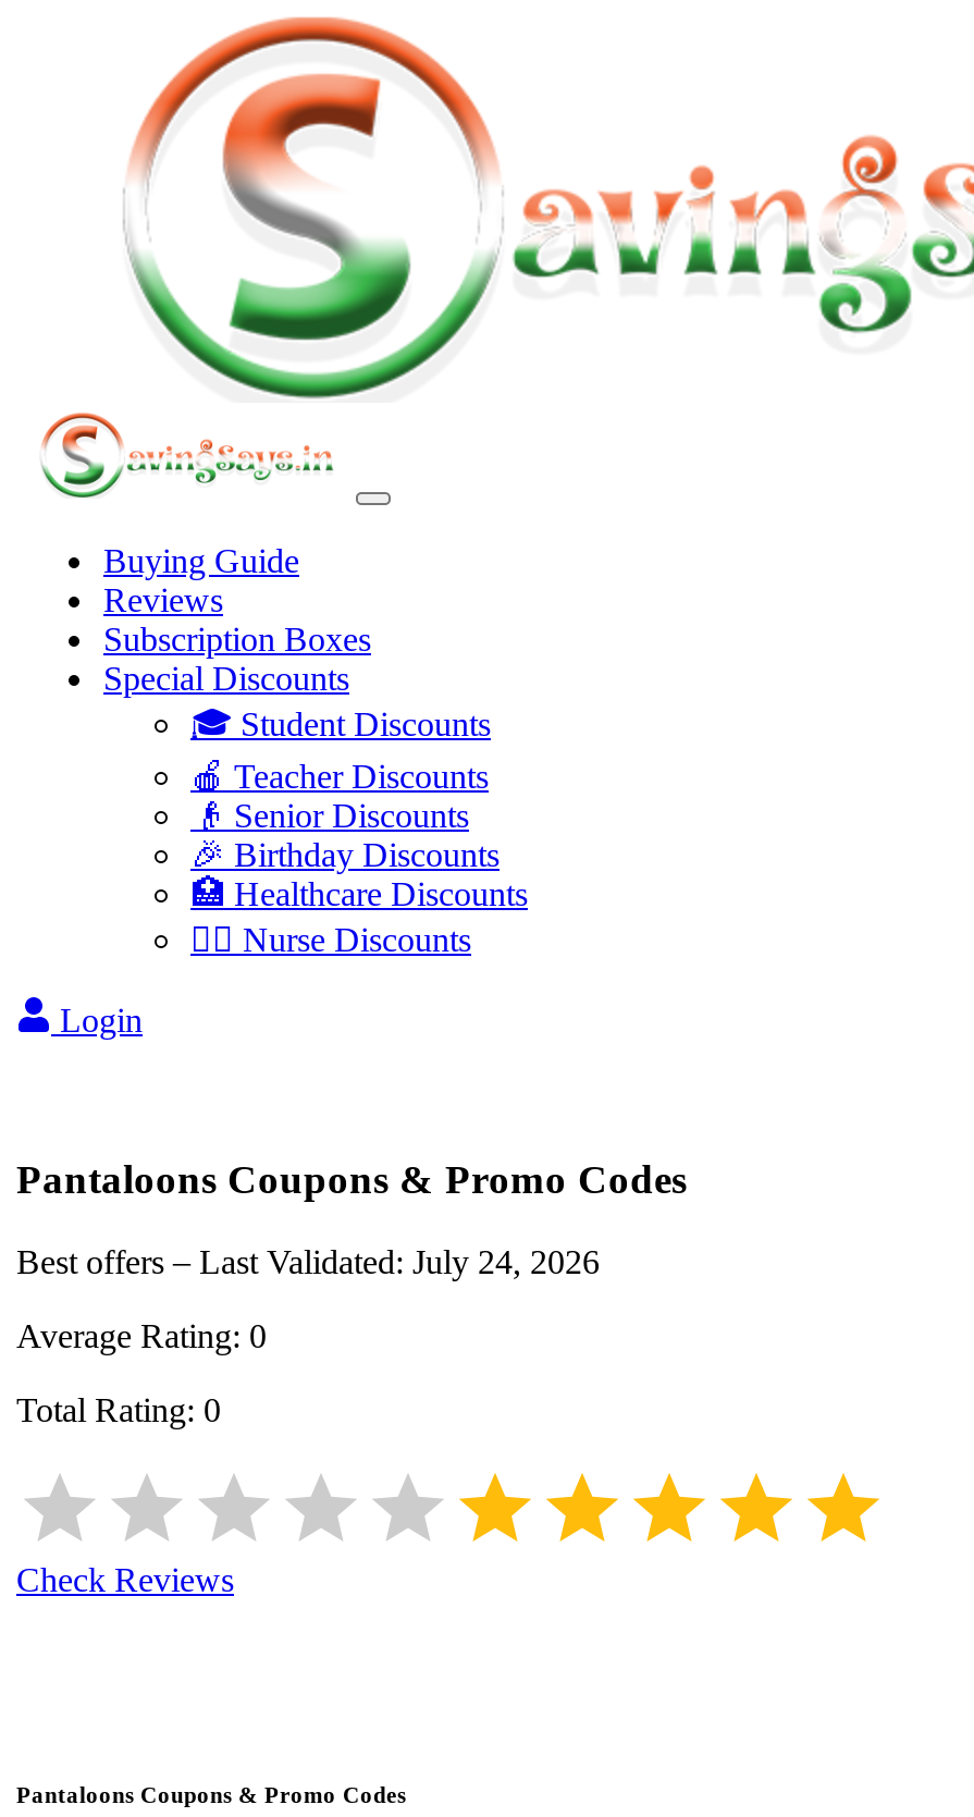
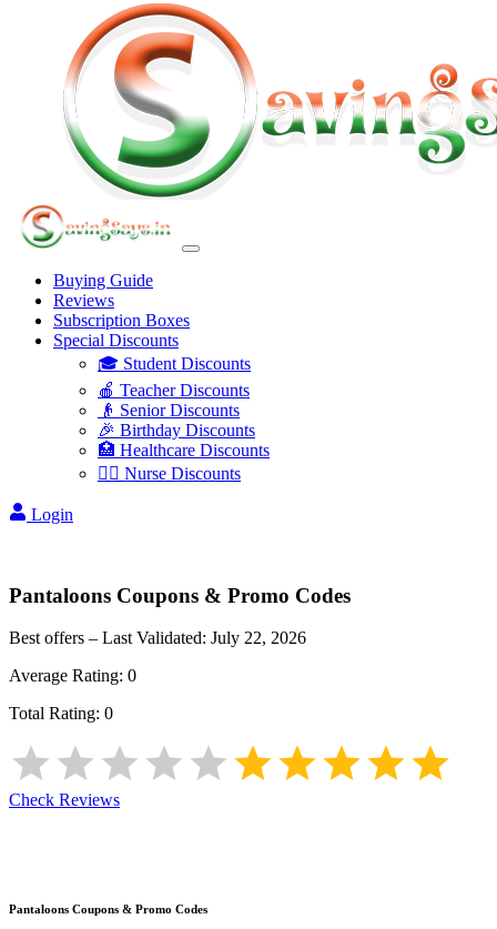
- Best offers – Last Validated: July 24, 2026
+ Best offers – Last Validated: July 22, 2026
